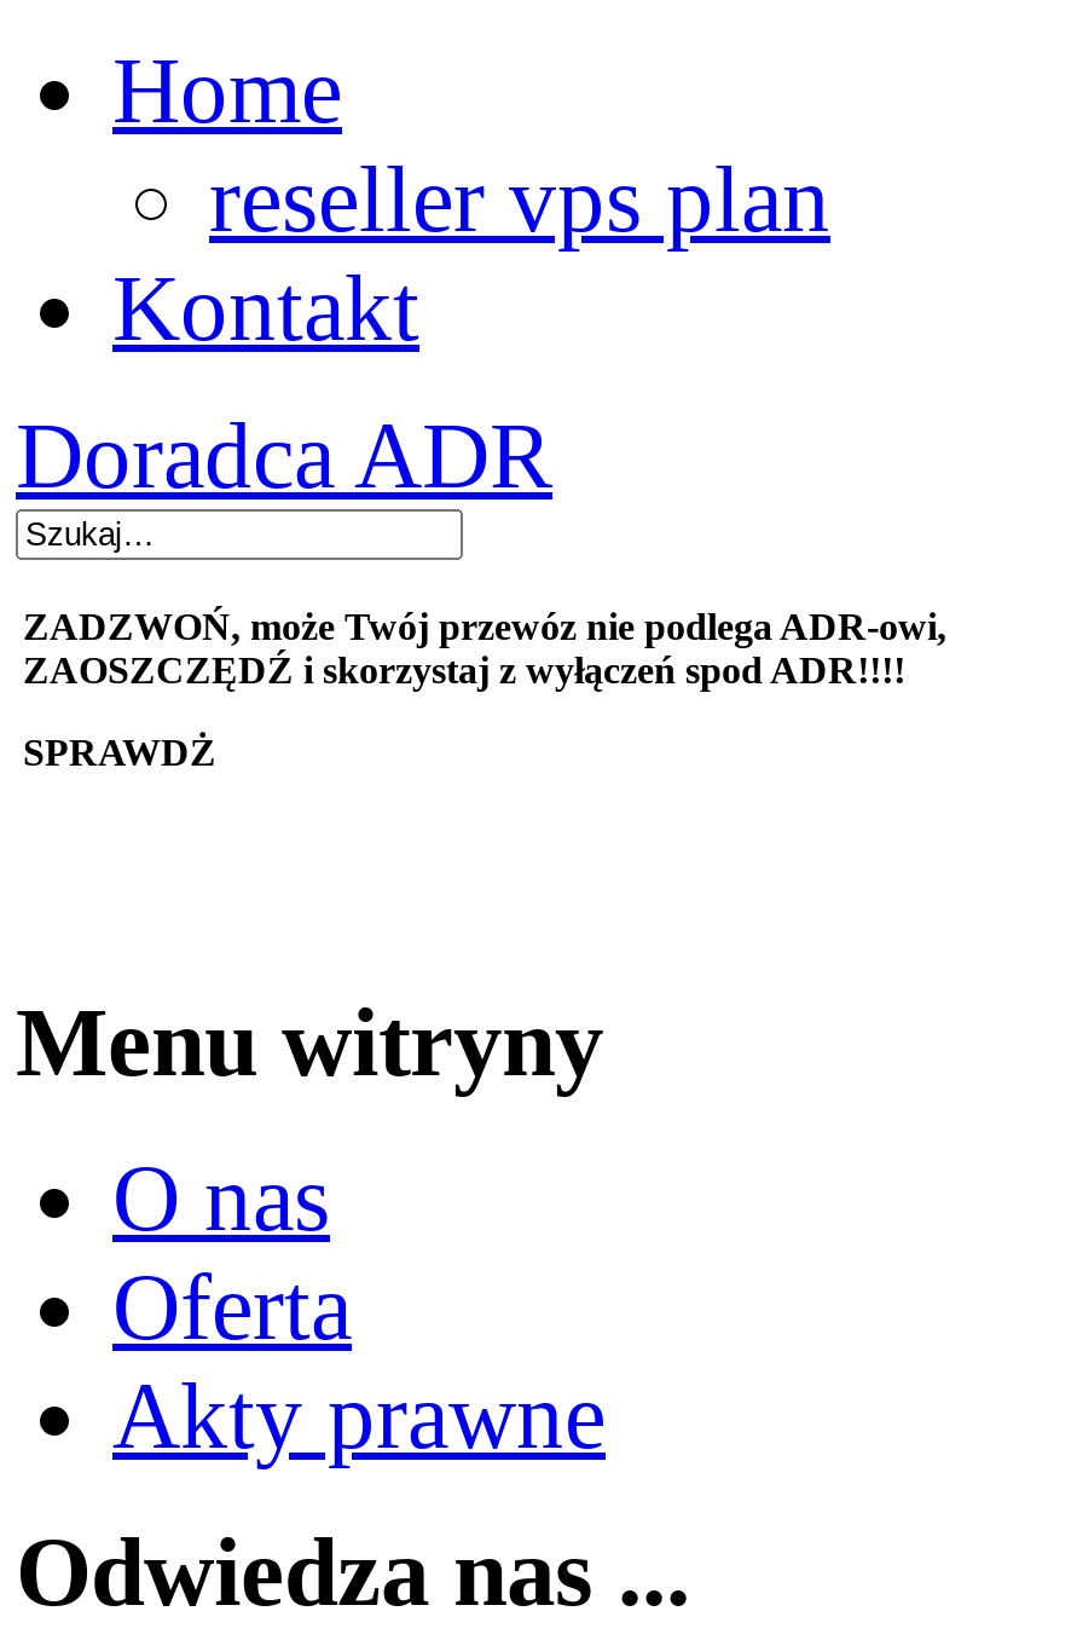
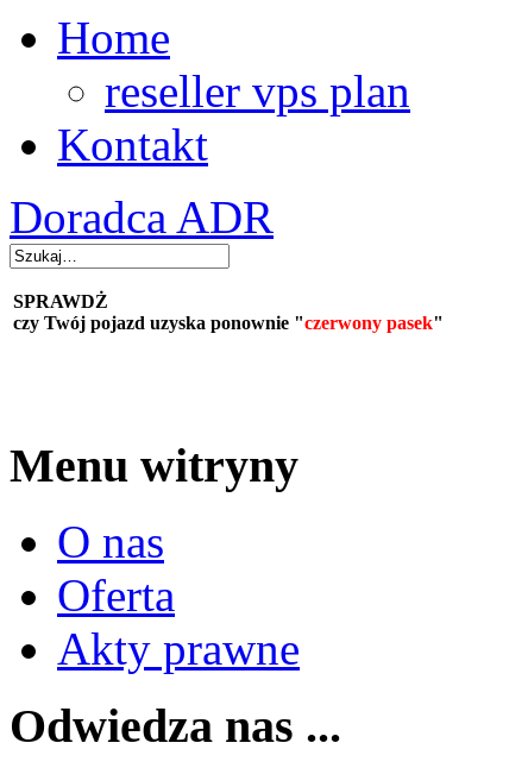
- ZADZWOŃ, może Twój przewóz nie podlega ADR-owi,
- ZAOSZCZĘDŹ i skorzystaj z wyłączeń spod ADR!!!!

moved up: SPRAWDŻ

+ czy Twój pojazd uzyska ponownie " czerwony pasek"
